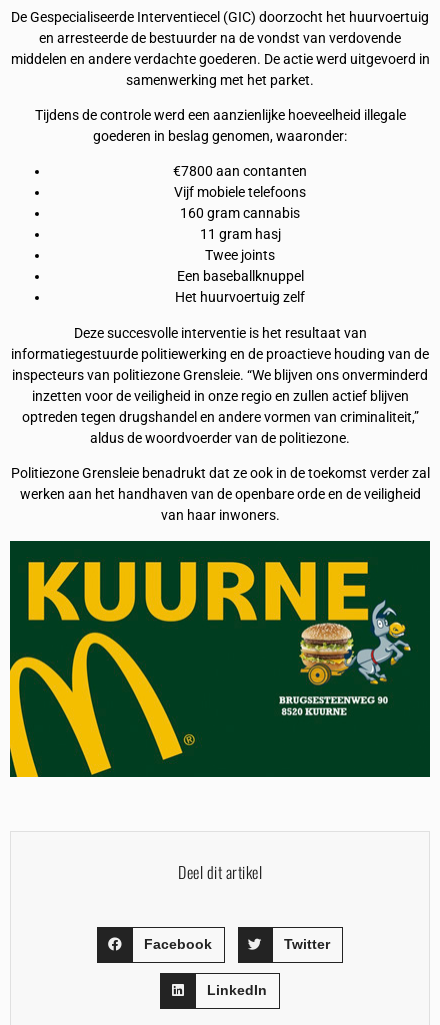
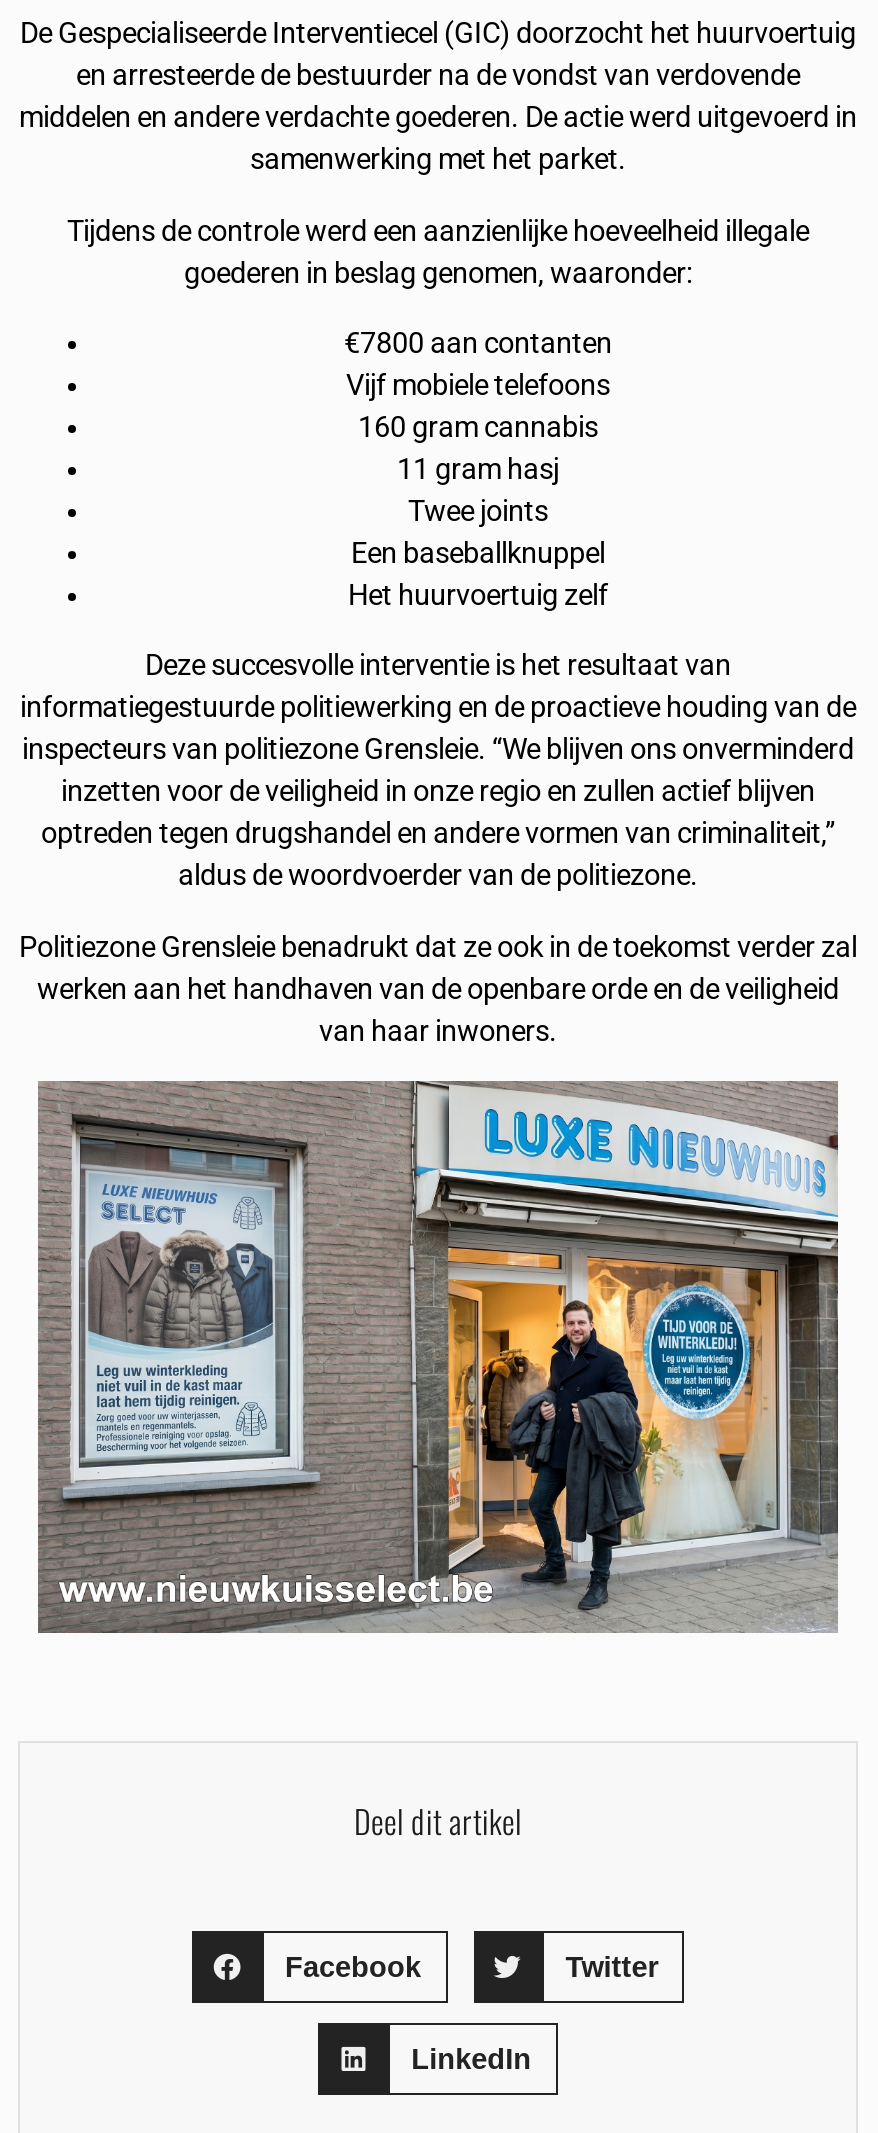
- [image]
+ [image]
